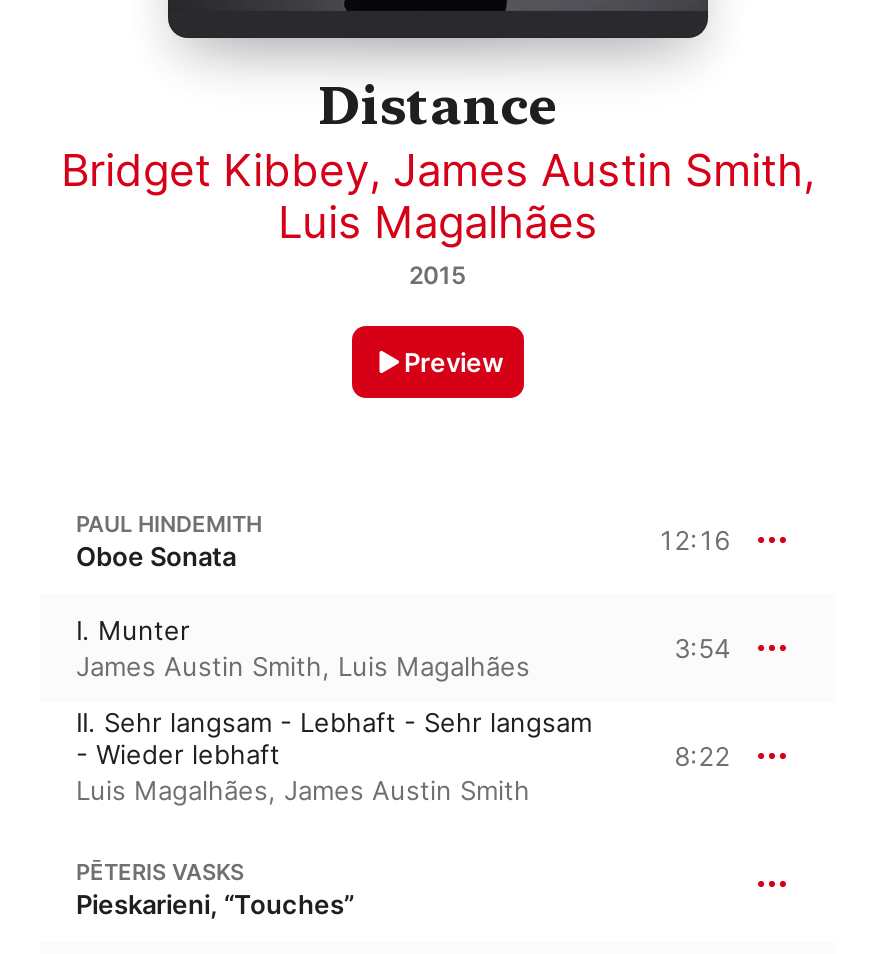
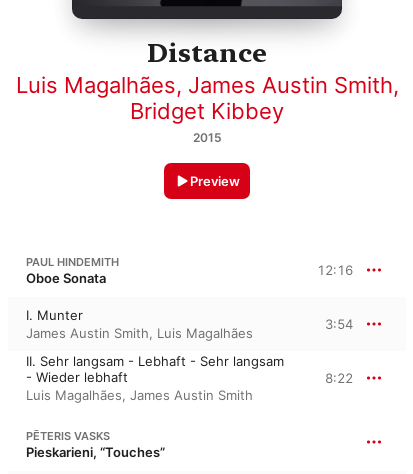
- Bridget Kibbey, James Austin Smith,
- Luis Magalhães
+ Luis Magalhães, James Austin Smith,
+ Bridget Kibbey
